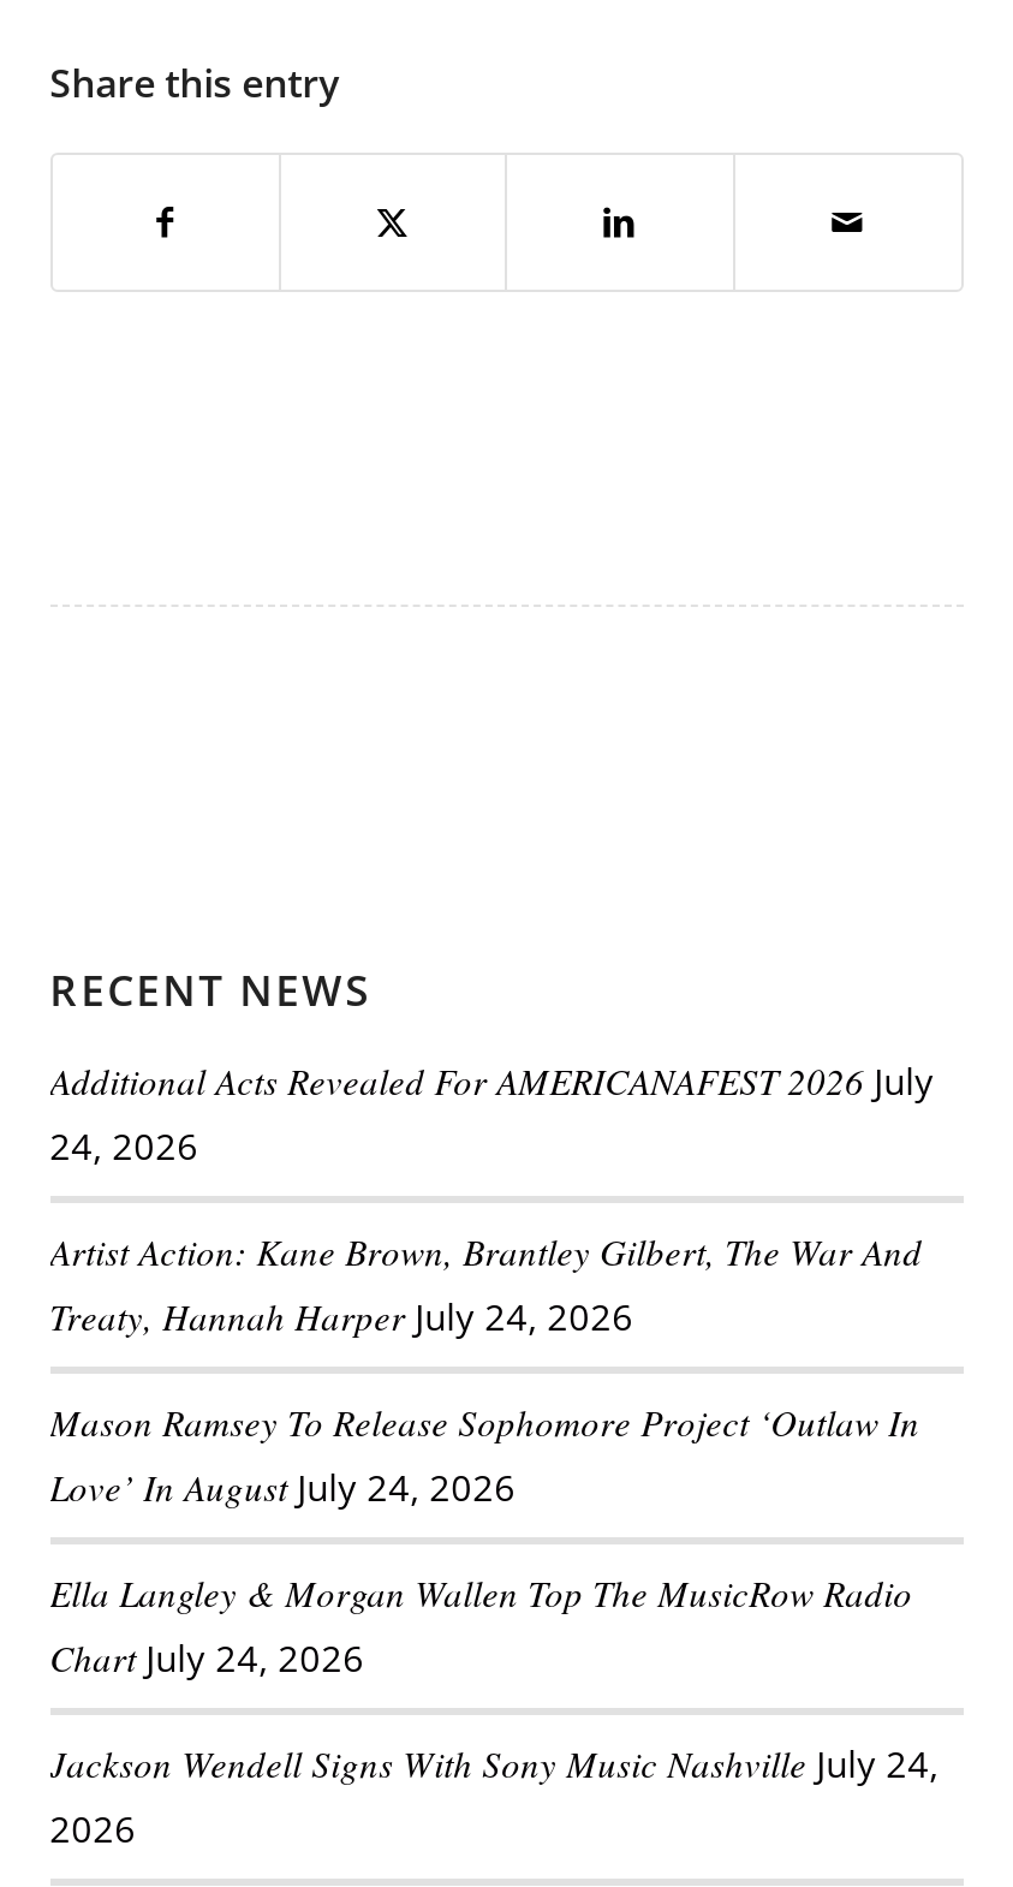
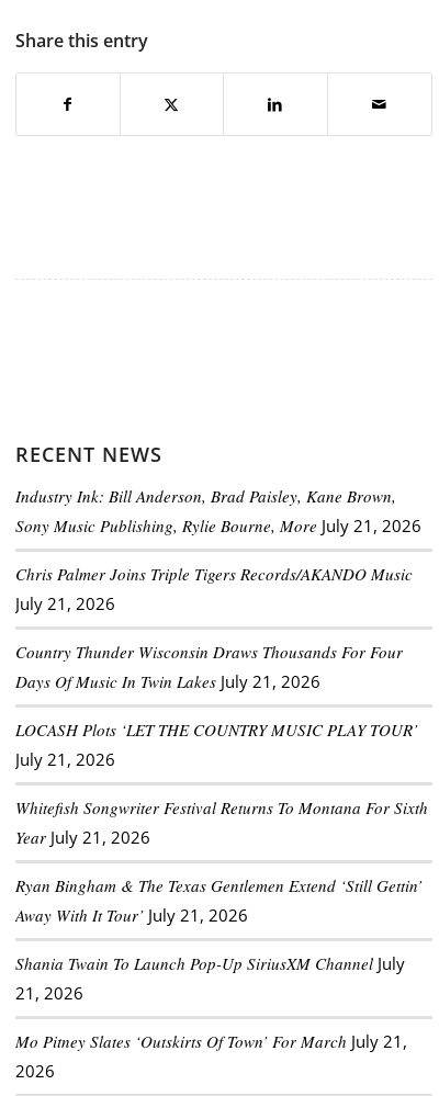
- Additional Acts Revealed For AMERICANAFEST 2026 July
- 24, 2026
- Artist Action: Kane Brown, Brantley Gilbert, The War And
- Treaty, Hannah Harper July 24, 2026
- Mason Ramsey To Release Sophomore Project ‘Outlaw In
- Love’ In August July 24, 2026
- Ella Langley & Morgan Wallen Top The MusicRow Radio
- Chart July 24, 2026
- Jackson Wendell Signs With Sony Music Nashville July 24,
+ Industry Ink: Bill Anderson, Brad Paisley, Kane Brown,
+ Sony Music Publishing, Rylie Bourne, More July 21, 2026
+ Chris Palmer Joins Triple Tigers Records/AKANDO Music
+ July 21, 2026
+ Country Thunder Wisconsin Draws Thousands For Four
+ Days Of Music In Twin Lakes July 21, 2026
+ LOCASH Plots ‘LET THE COUNTRY MUSIC PLAY TOUR’
+ July 21, 2026
+ Whitefish Songwriter Festival Returns To Montana For Sixth
+ Year July 21, 2026
+ Ryan Bingham & The Texas Gentlemen Extend ‘Still Gettin’
+ Away With It Tour’ July 21, 2026
+ Shania Twain To Launch Pop-Up SiriusXM Channel July
+ 21, 2026
+ Mo Pitney Slates ‘Outskirts Of Town’ For March July 21,
